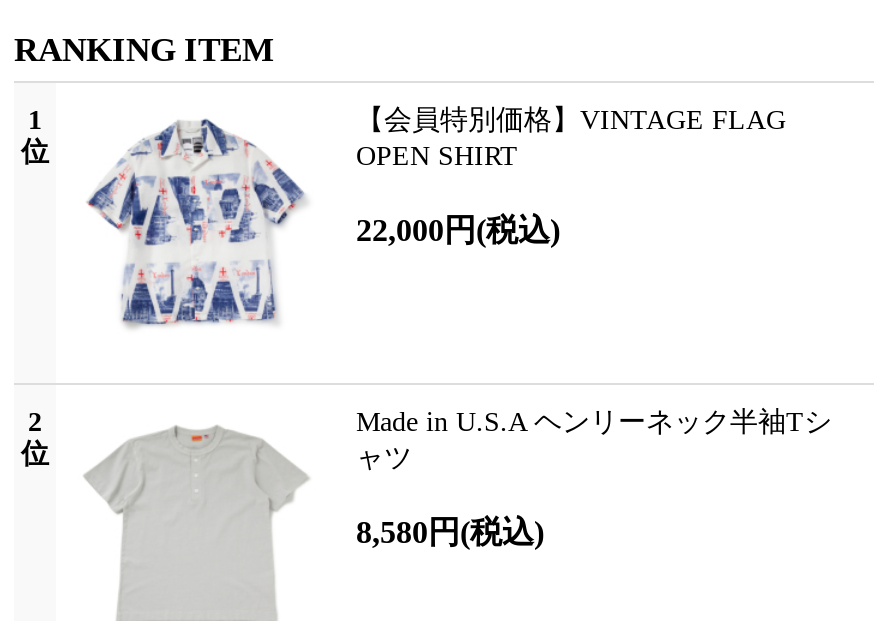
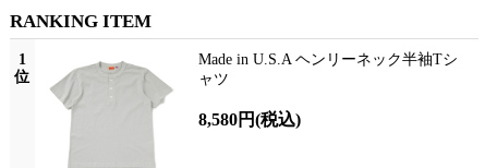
- [image]
- 【会員特別価格】VINTAGE FLAG
- OPEN SHIRT
- 22,000円(税込)

- 2
- 位
